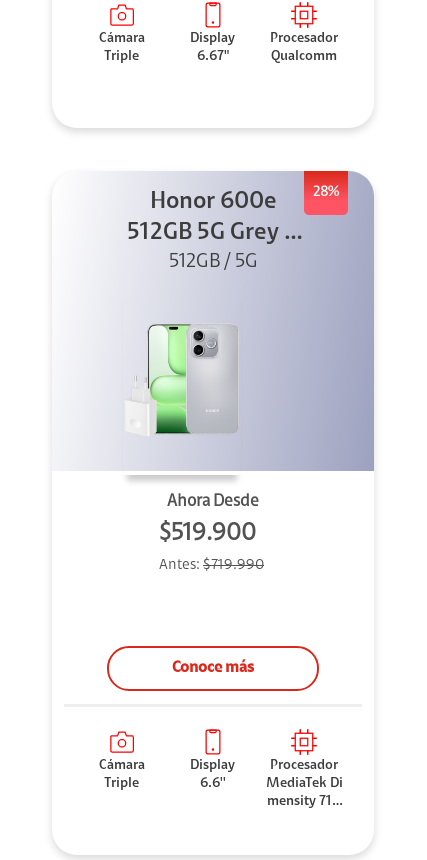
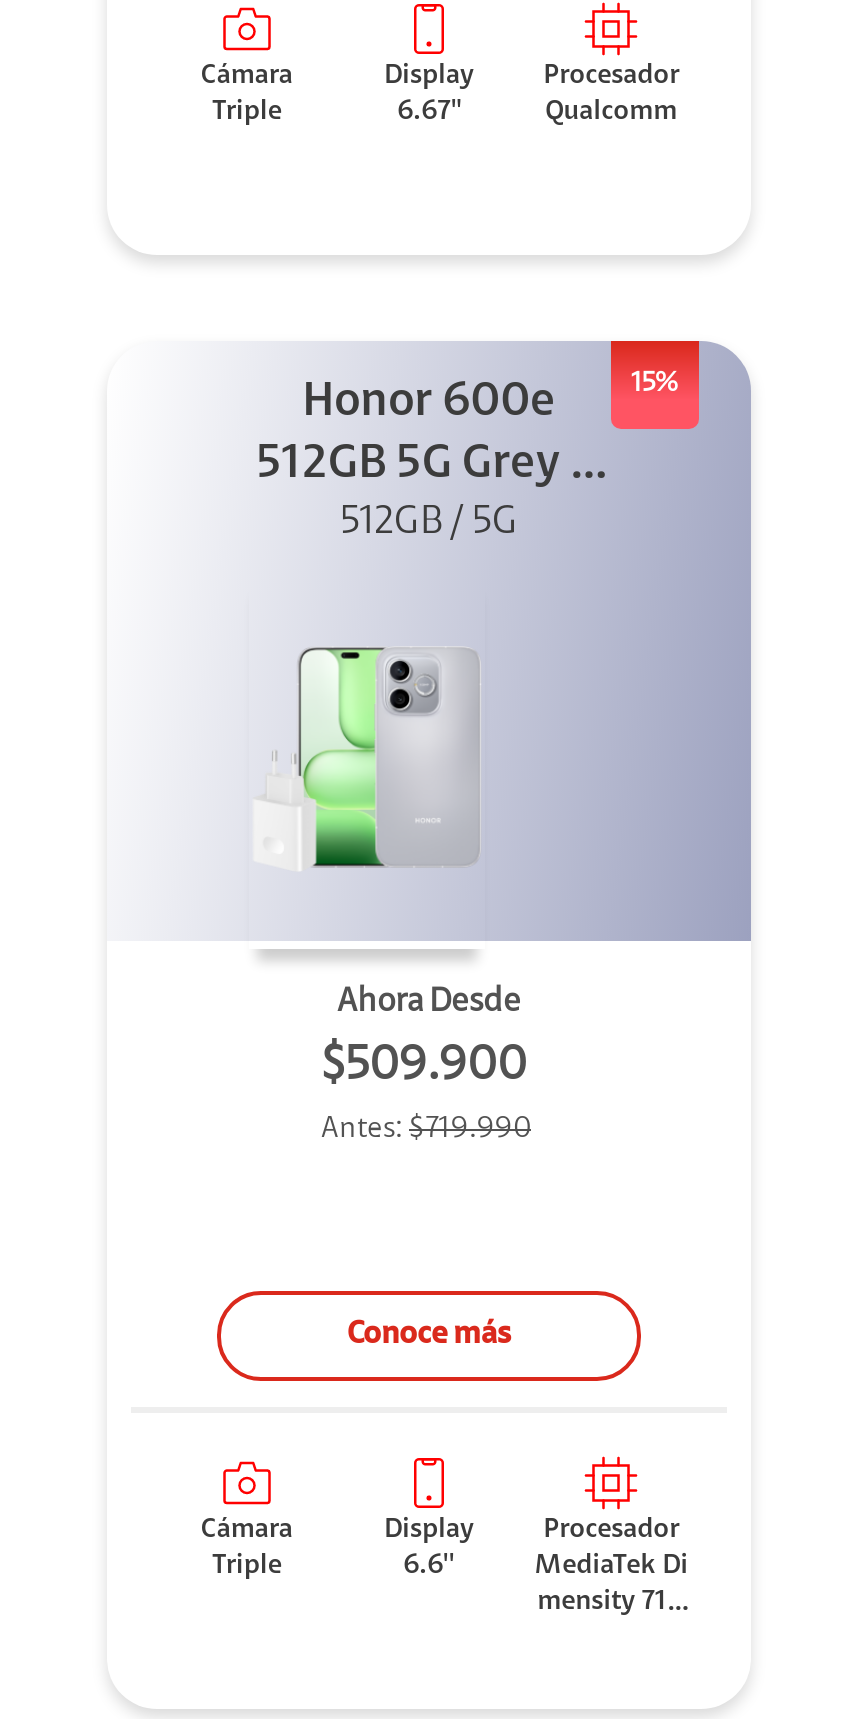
- 28%
+ 15%

- $519.900
+ $509.900
